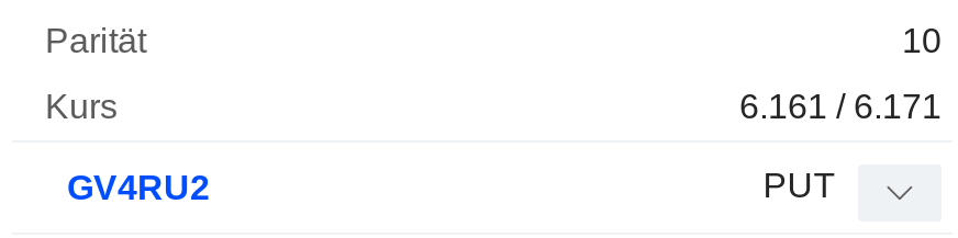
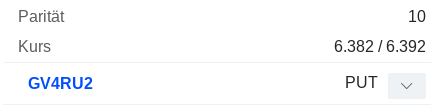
- 6.161 / 6.171
+ 6.382 / 6.392
